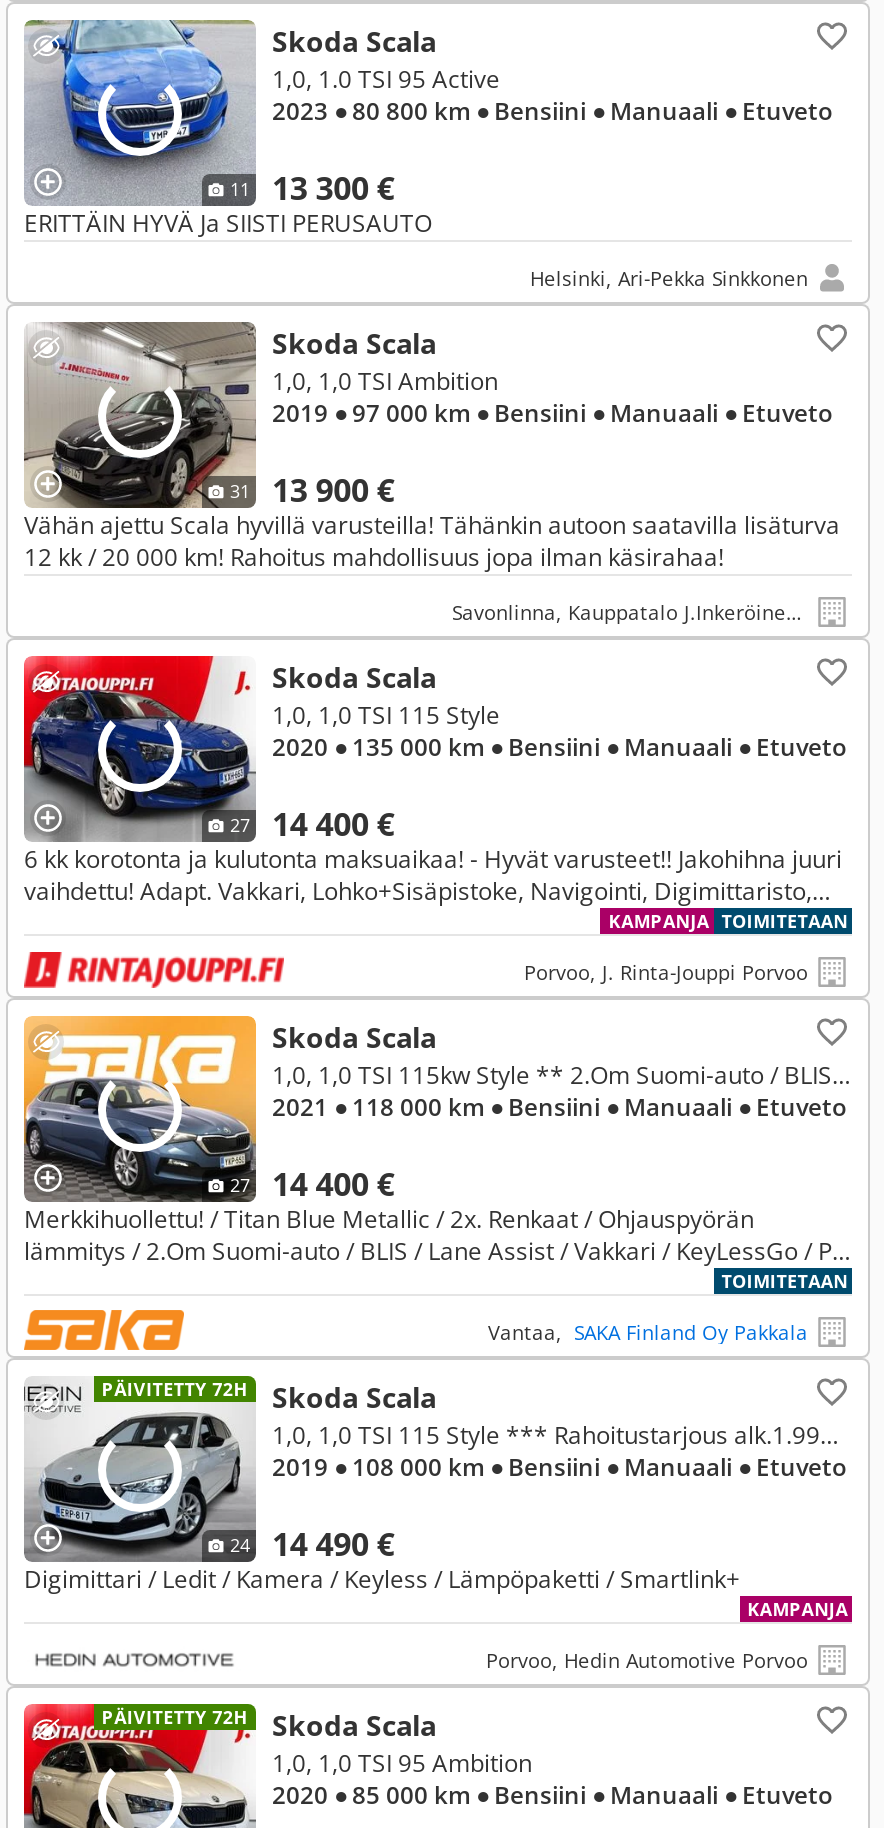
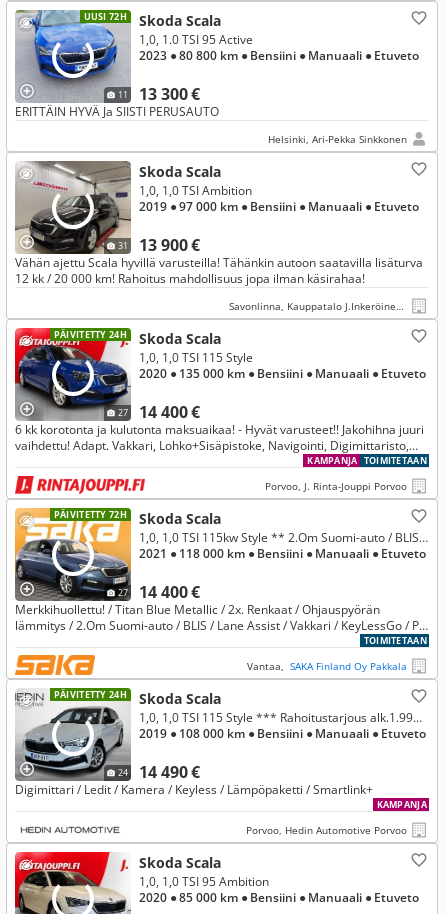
+ UUSI 72H

+ PÄIVITETTY 24H

+ PÄIVITETTY 72H

- PÄIVITETTY 72H Skoda Scala
+ PÄIVITETTY 24H Skoda Scala

- PÄIVITETTY 72H
